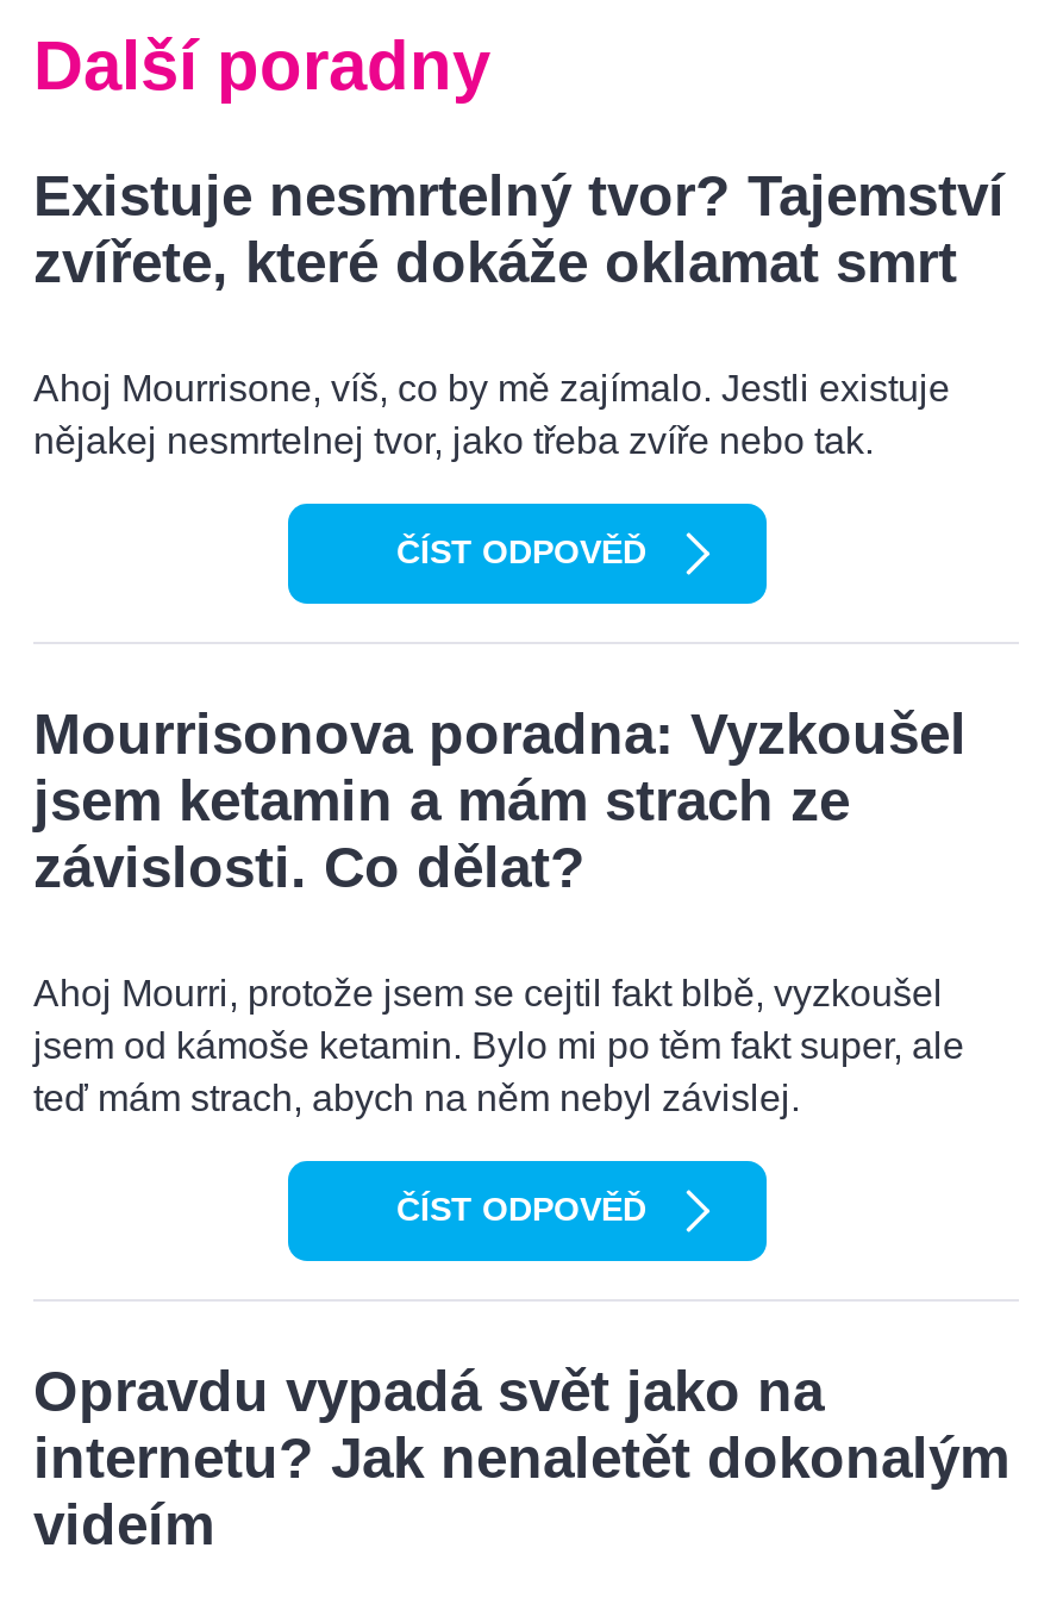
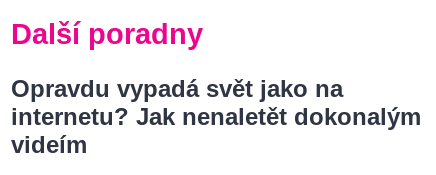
- Existuje nesmrtelný tvor? Tajemství
- zvířete, které dokáže oklamat smrt
- Ahoj Mourrisone, víš, co by mě zajímalo. Jestli existuje
- nějakej nesmrtelnej tvor, jako třeba zvíře nebo tak.
- ČÍST ODPOVĚĎ
- Mourrisonova poradna: Vyzkoušel
- jsem ketamin a mám strach ze
- závislosti. Co dělat?
- Ahoj Mourri, protože jsem se cejtil fakt blbě, vyzkoušel
- jsem od kámoše ketamin. Bylo mi po těm fakt super, ale
- teď mám strach, abych na něm nebyl závislej.
- ČÍST ODPOVĚĎ
